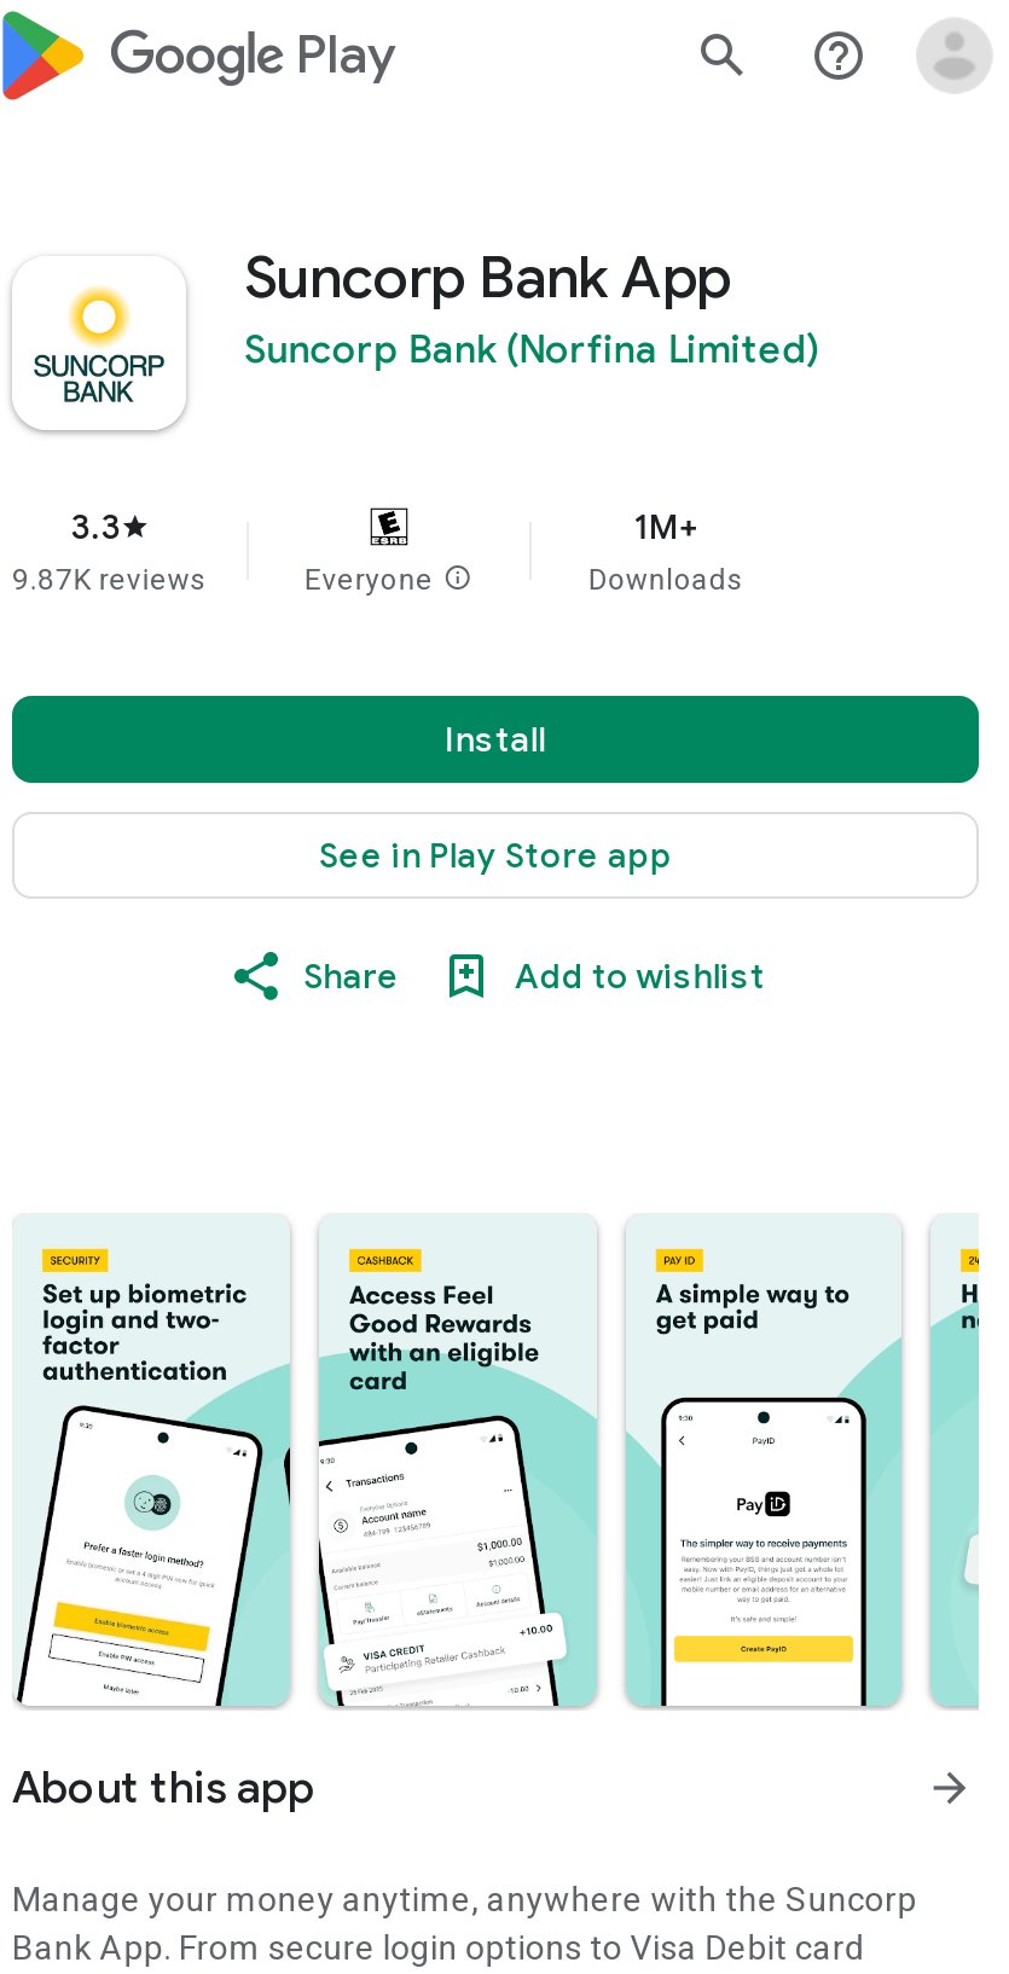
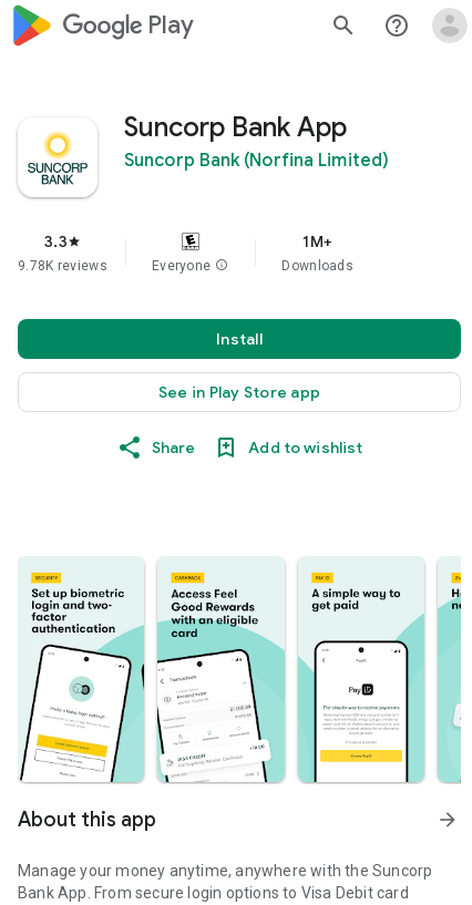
- 9.87K reviews
+ 9.78K reviews
